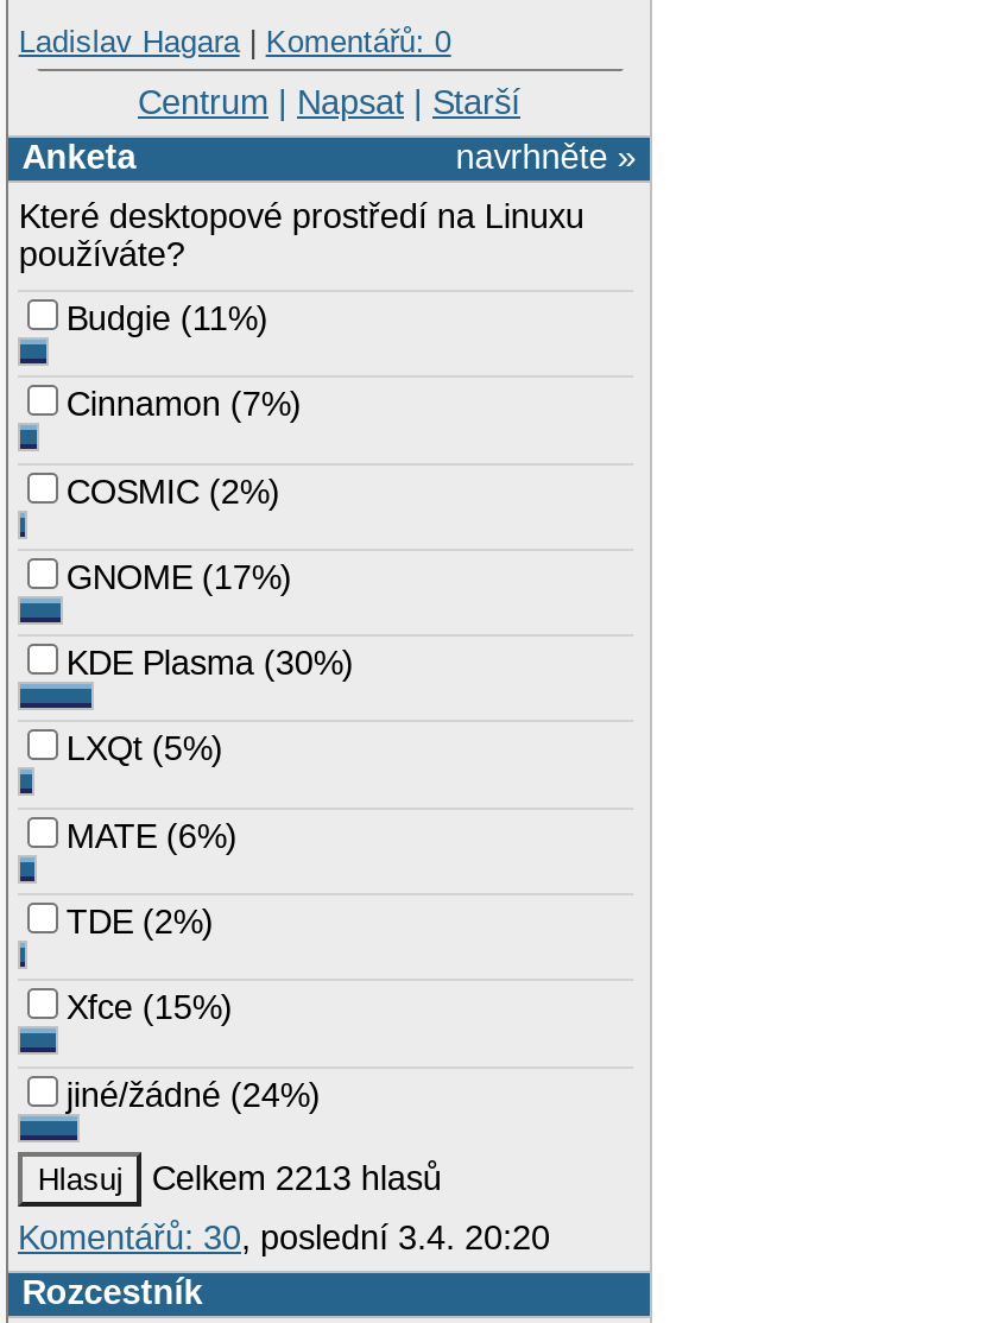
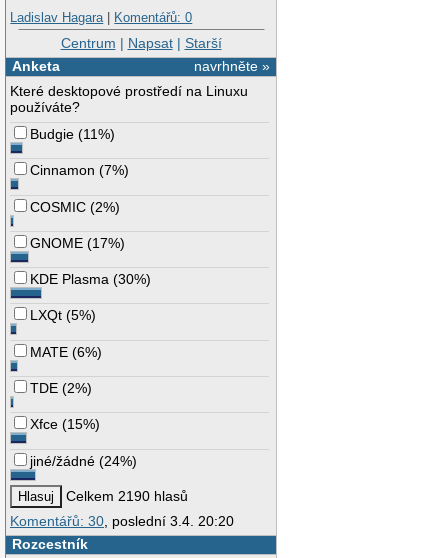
- Celkem 2213 hlasů
+ Celkem 2190 hlasů
